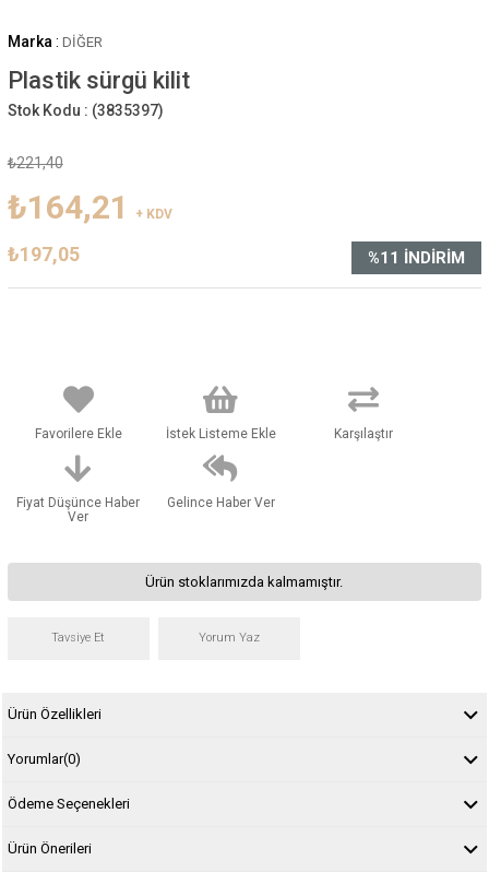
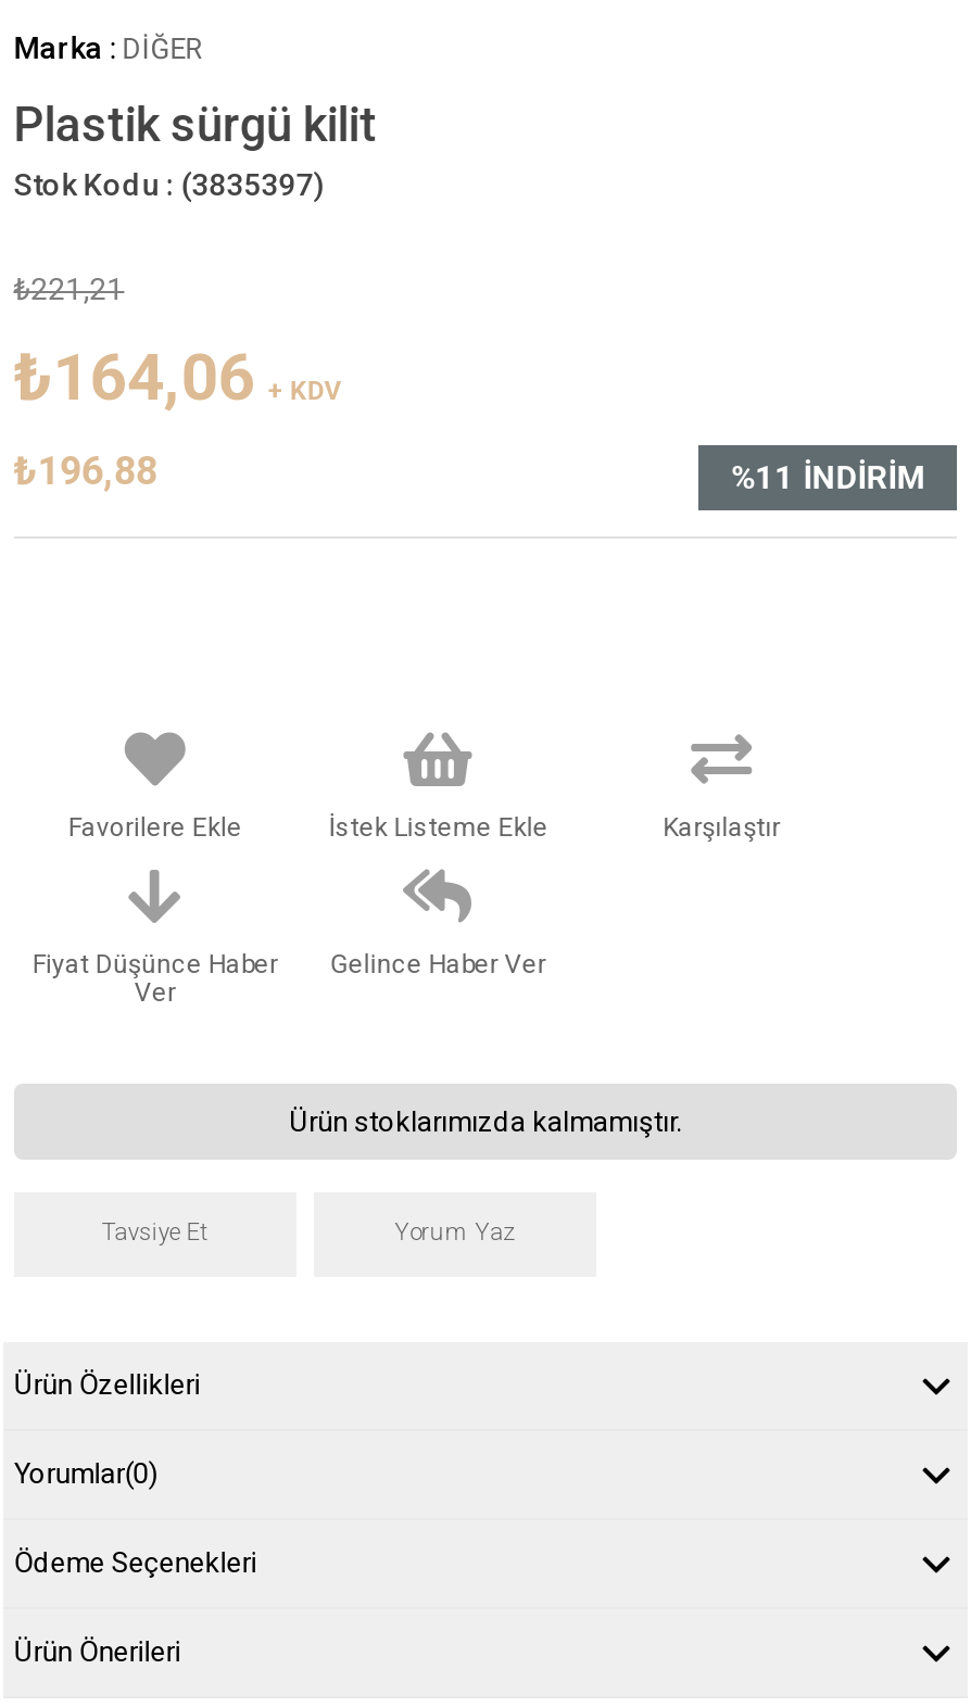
- ₺221,40
+ ₺221,21

- ₺164,21 + KDV
+ ₺164,06 + KDV

- ₺197,05
+ ₺196,88
